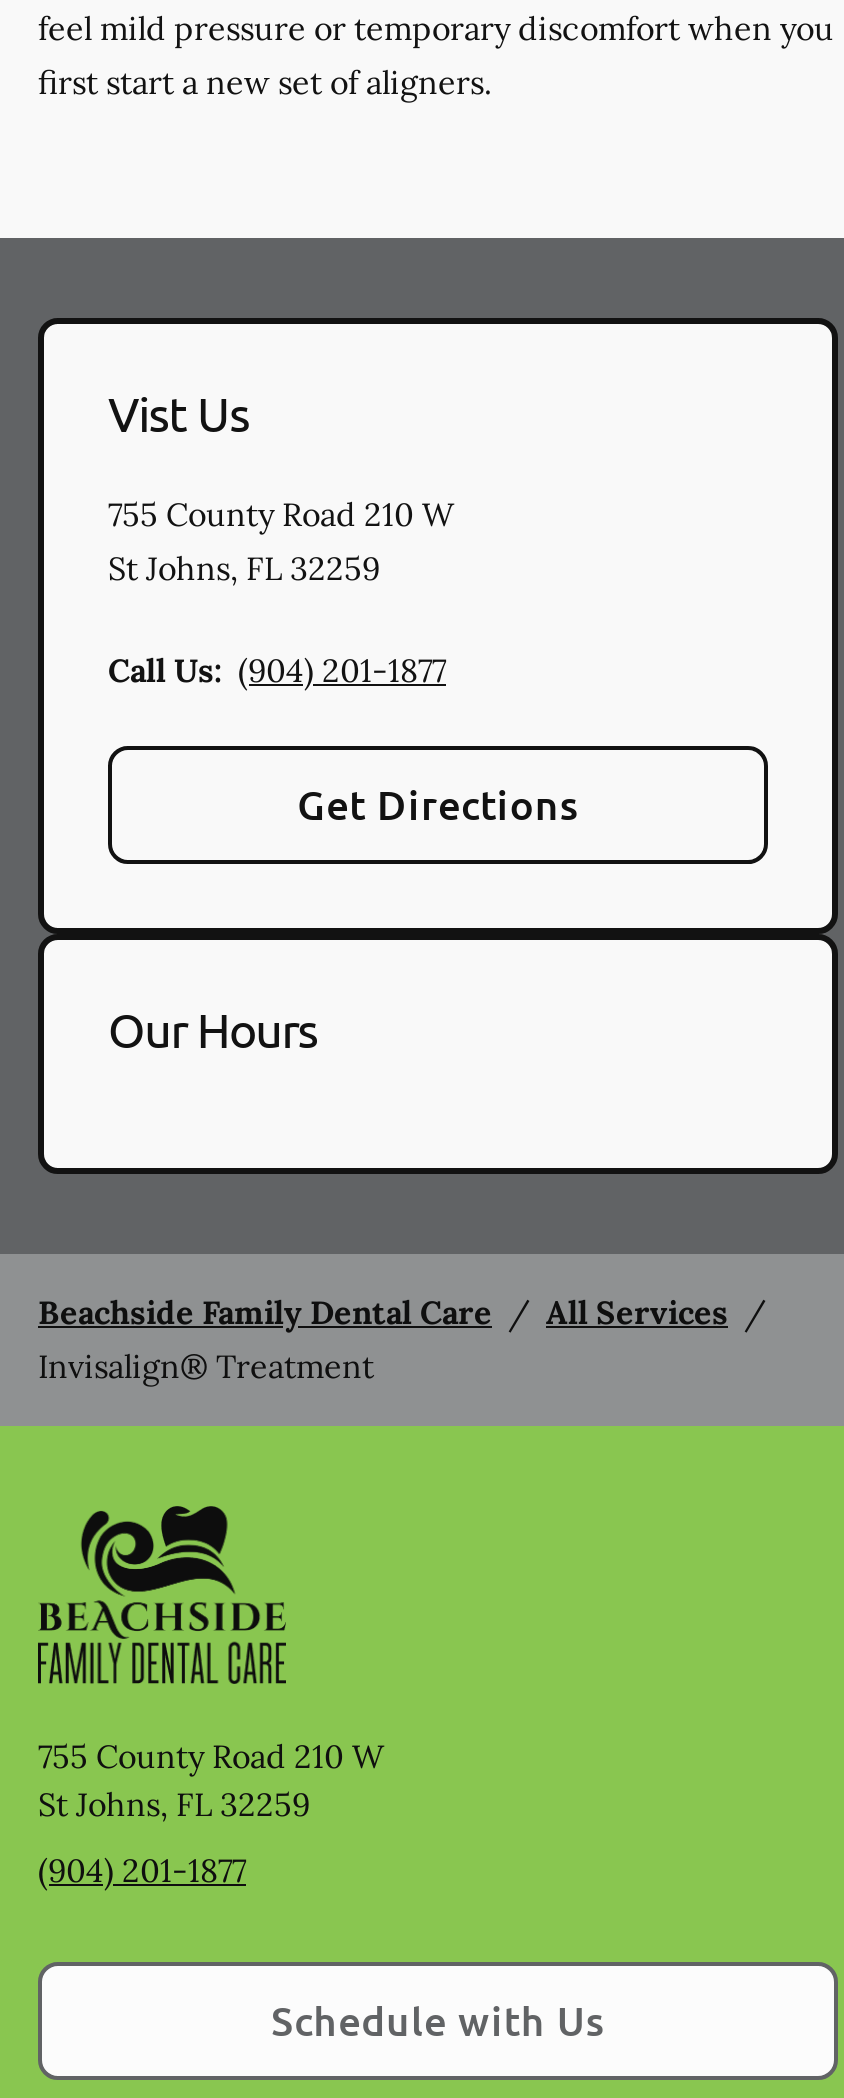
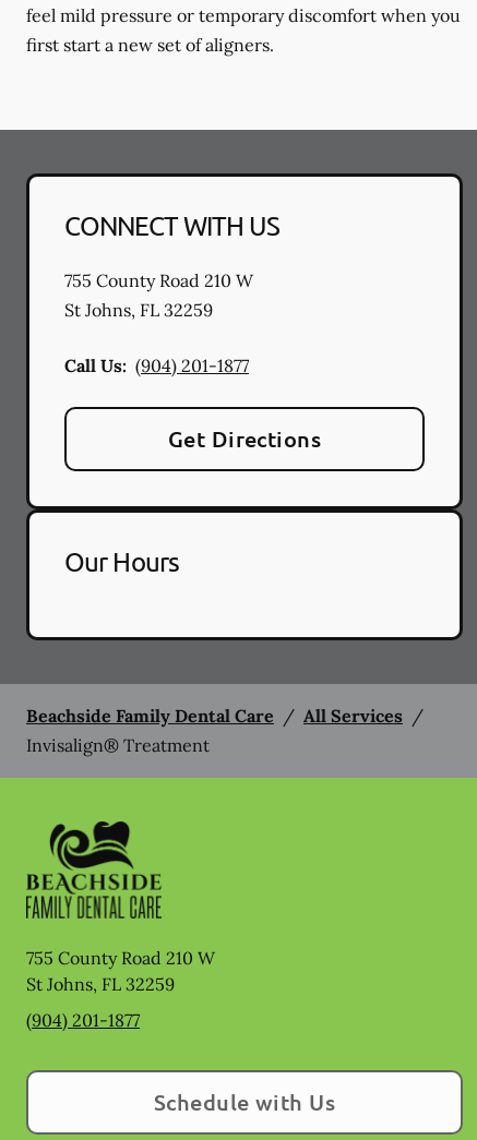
- Vist Us
+ CONNECT WITH US
